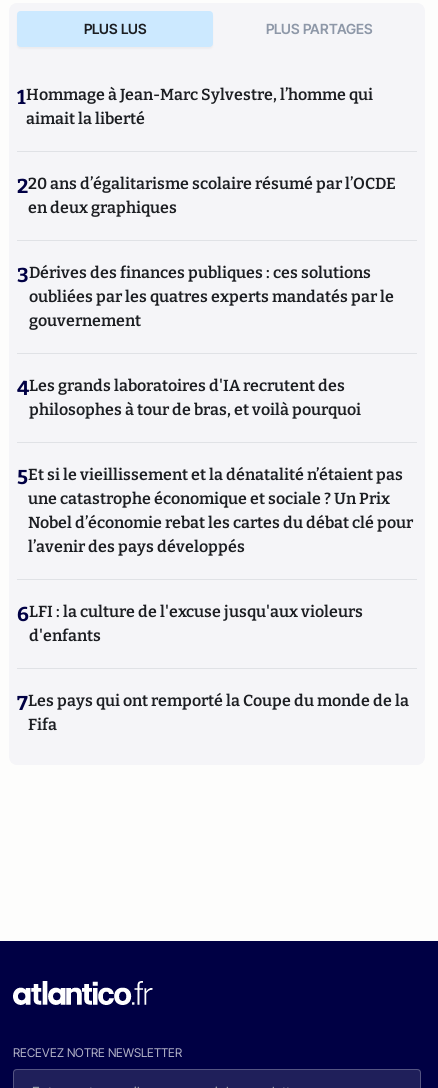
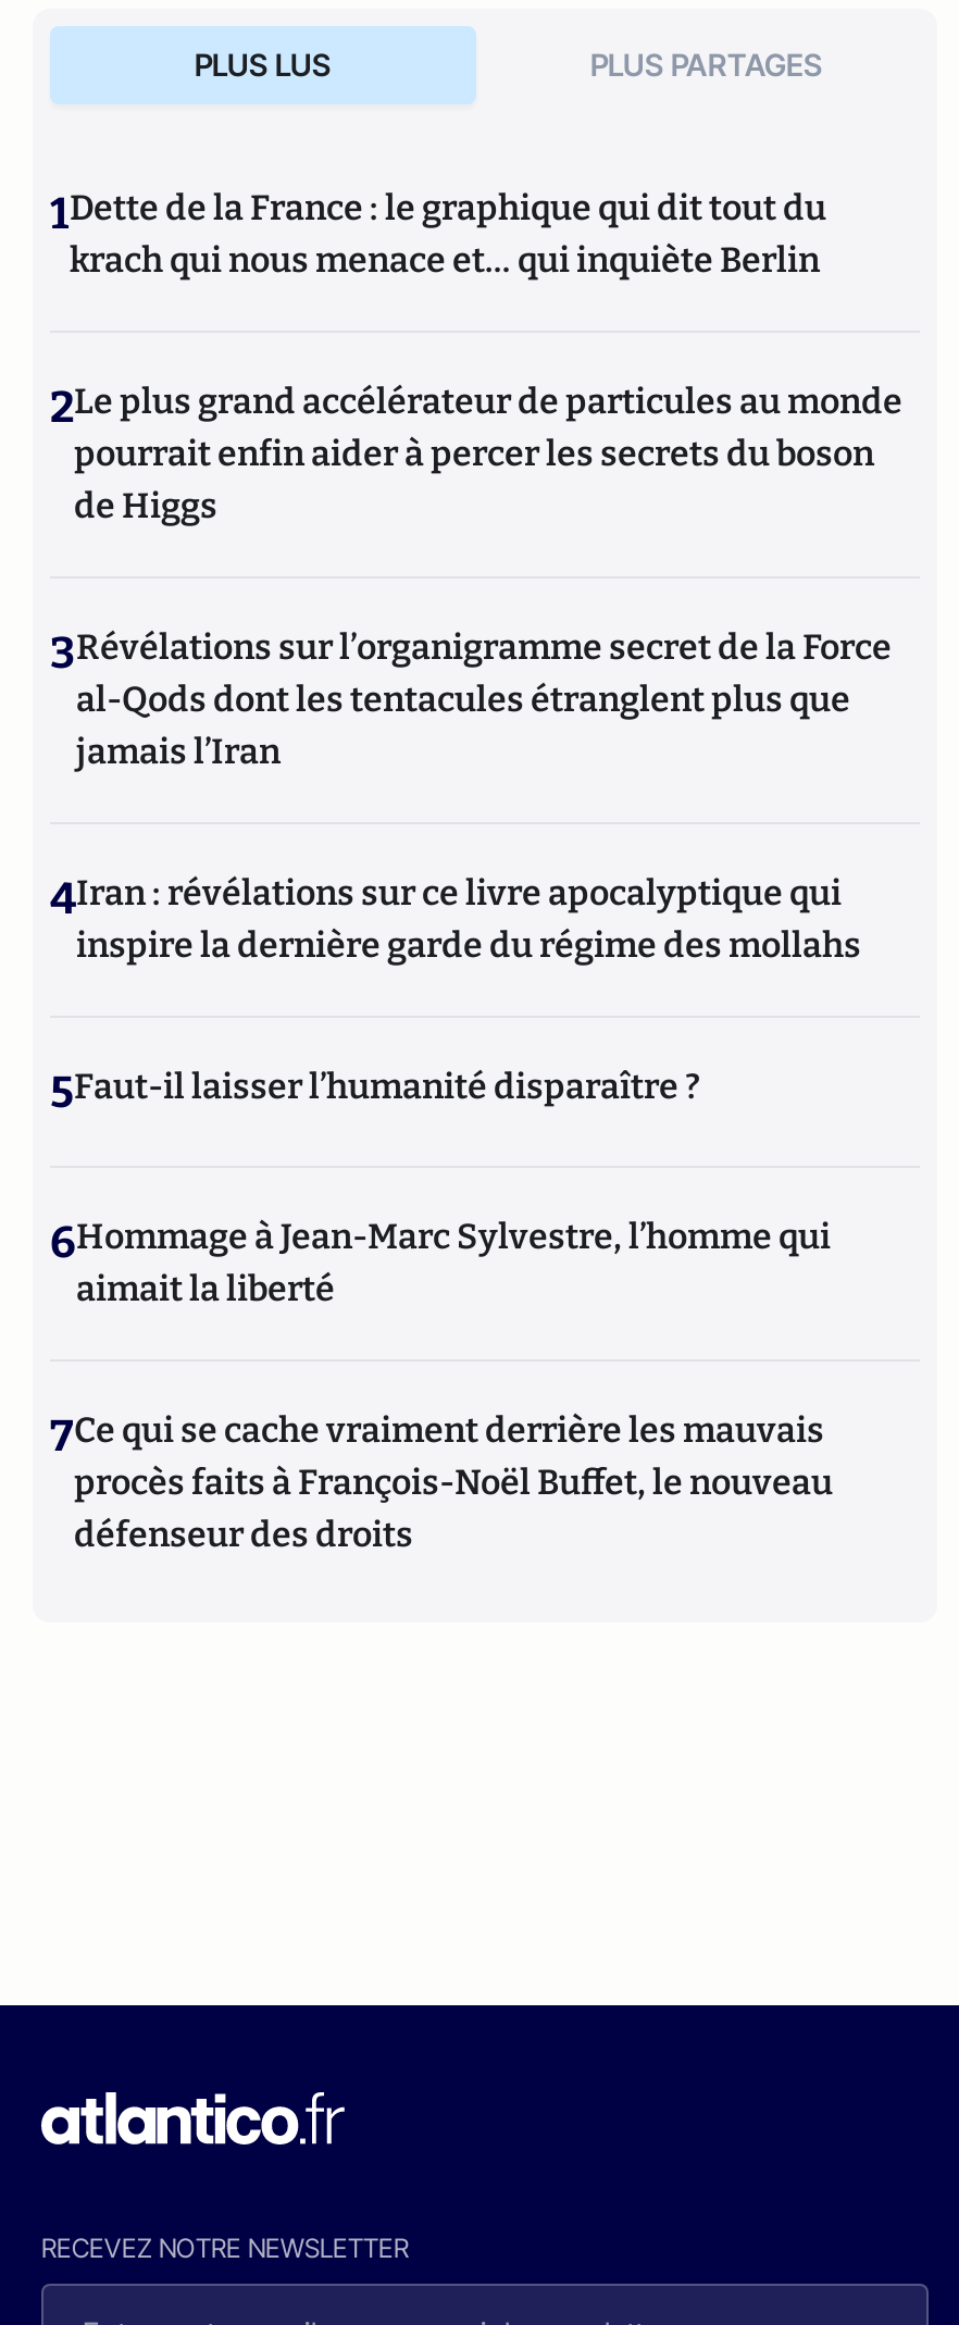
- 1Hommage à Jean-Marc Sylvestre, l’homme qui
+ 1Dette de la France : le graphique qui dit tout du
+ krach qui nous menace et… qui inquiète Berlin
+ 2Le plus grand accélérateur de particules au monde
+ pourrait enfin aider à percer les secrets du boson
+ de Higgs
+ 3Révélations sur l’organigramme secret de la Force
+ al-Qods dont les tentacules étranglent plus que
+ jamais l’Iran
+ 4Iran : révélations sur ce livre apocalyptique qui
+ inspire la dernière garde du régime des mollahs
+ 5Faut-il laisser l’humanité disparaître ?
+ 6Hommage à Jean-Marc Sylvestre, l’homme qui

moved down: aimait la liberté

- 220 ans d’égalitarisme scolaire résumé par l’OCDE
- en deux graphiques
- 3Dérives des finances publiques : ces solutions
- oubliées par les quatres experts mandatés par le
- gouvernement
- 4Les grands laboratoires d'IA recrutent des
- philosophes à tour de bras, et voilà pourquoi
- 5Et si le vieillissement et la dénatalité n’étaient pas
- une catastrophe économique et sociale ? Un Prix
- Nobel d’économie rebat les cartes du débat clé pour
- l’avenir des pays développés
- 6LFI : la culture de l'excuse jusqu'aux violeurs
- d'enfants
- 7Les pays qui ont remporté la Coupe du monde de la
- Fifa
+ 7Ce qui se cache vraiment derrière les mauvais
+ procès faits à François-Noël Buffet, le nouveau
+ défenseur des droits
